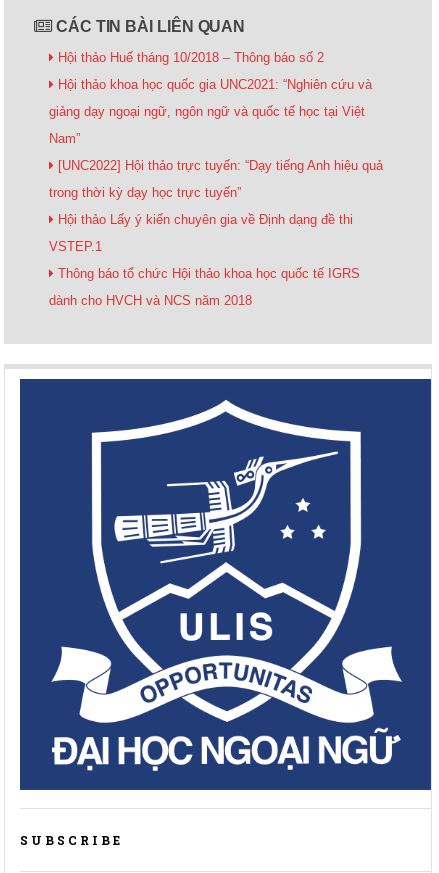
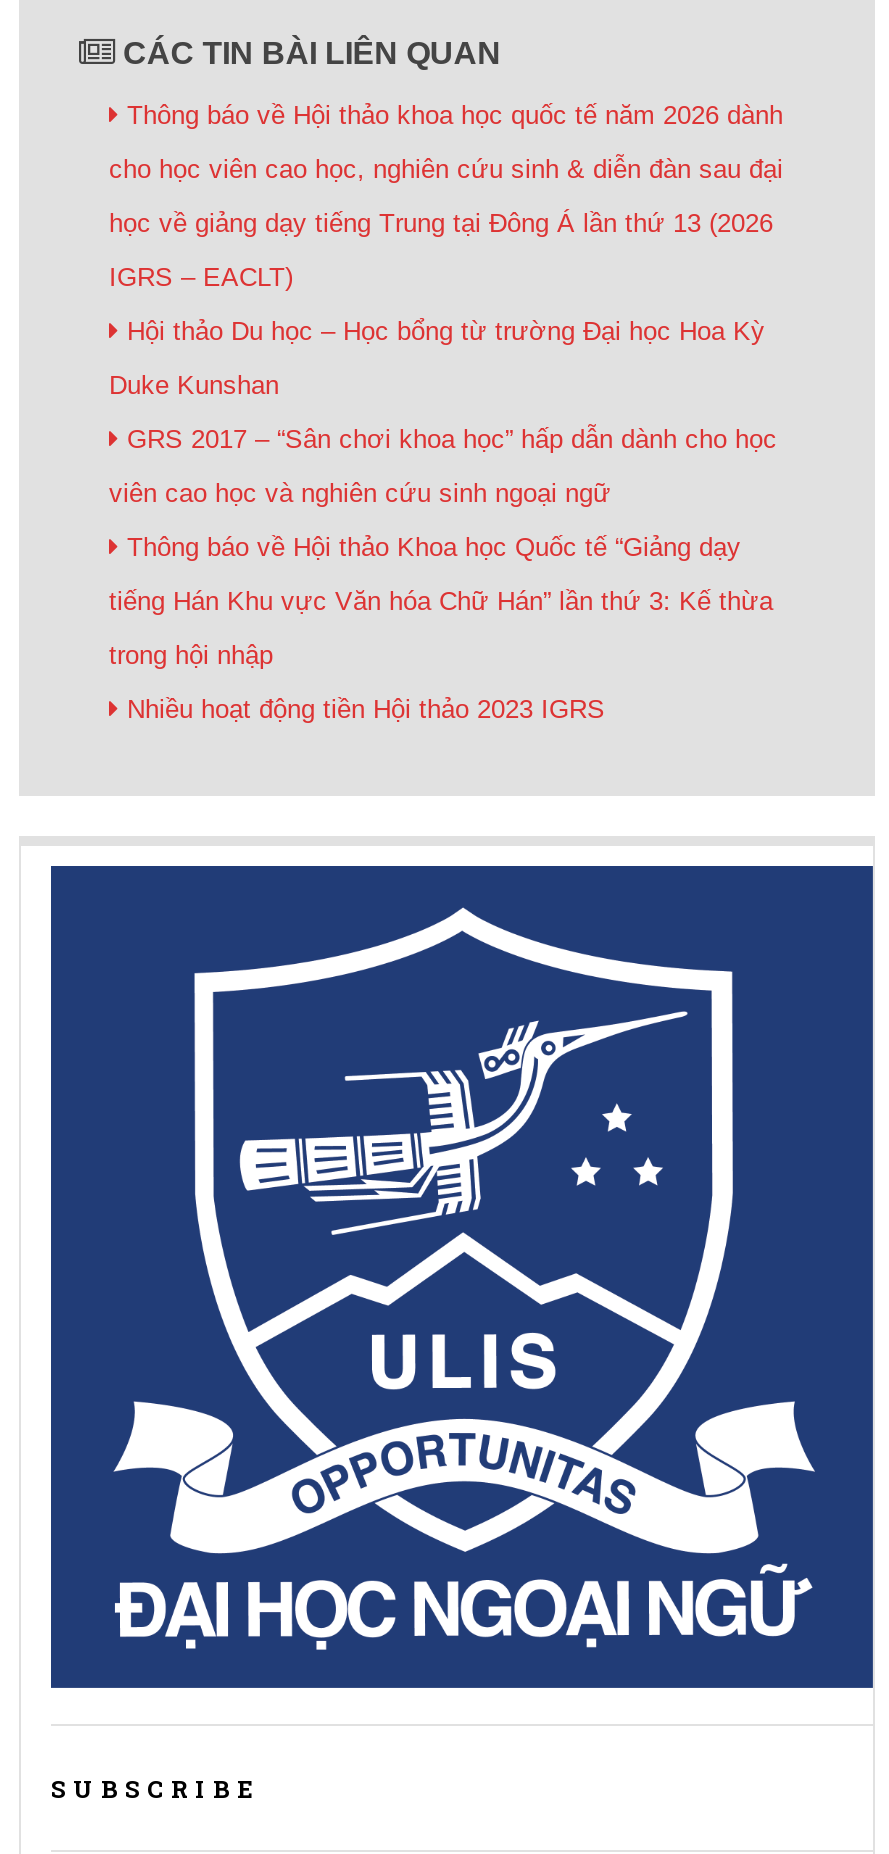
- Hội thảo Huế tháng 10/2018 – Thông báo số 2
- Hội thảo khoa học quốc gia UNC2021: “Nghiên cứu và
- giảng dạy ngoại ngữ, ngôn ngữ và quốc tế học tại Việt
- Nam”
- [UNC2022] Hội thảo trực tuyến: “Dạy tiếng Anh hiệu quả
- trong thời kỳ dạy học trực tuyến”
- Hội thảo Lấy ý kiến chuyên gia về Định dạng đề thi
- VSTEP.1
- Thông báo tổ chức Hội thảo khoa học quốc tế IGRS
- dành cho HVCH và NCS năm 2018
+ Thông báo về Hội thảo khoa học quốc tế năm 2026 dành
+ cho học viên cao học, nghiên cứu sinh & diễn đàn sau đại
+ học về giảng dạy tiếng Trung tại Đông Á lần thứ 13 (2026
+ IGRS – EACLT)
+ Hội thảo Du học – Học bổng từ trường Đại học Hoa Kỳ
+ Duke Kunshan
+ GRS 2017 – “Sân chơi khoa học” hấp dẫn dành cho học
+ viên cao học và nghiên cứu sinh ngoại ngữ
+ Thông báo về Hội thảo Khoa học Quốc tế “Giảng dạy
+ tiếng Hán Khu vực Văn hóa Chữ Hán” lần thứ 3: Kế thừa
+ trong hội nhập
+ Nhiều hoạt động tiền Hội thảo 2023 IGRS
